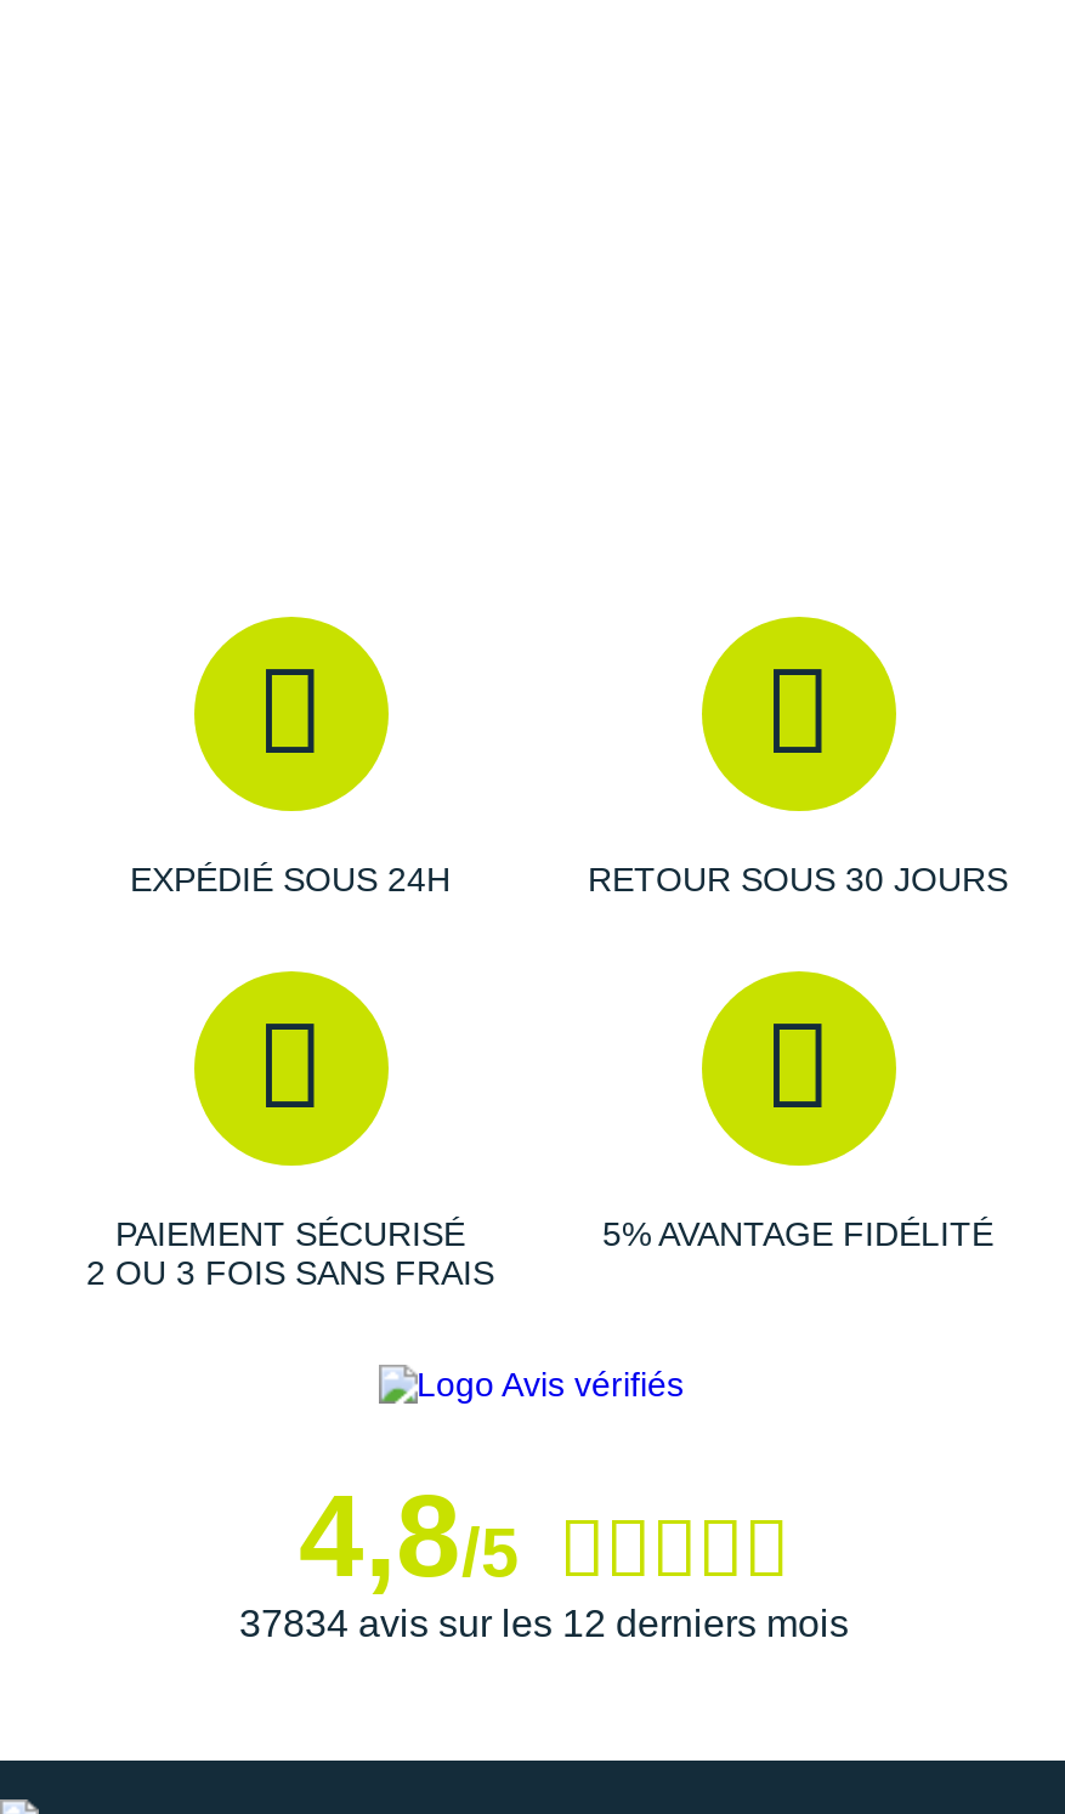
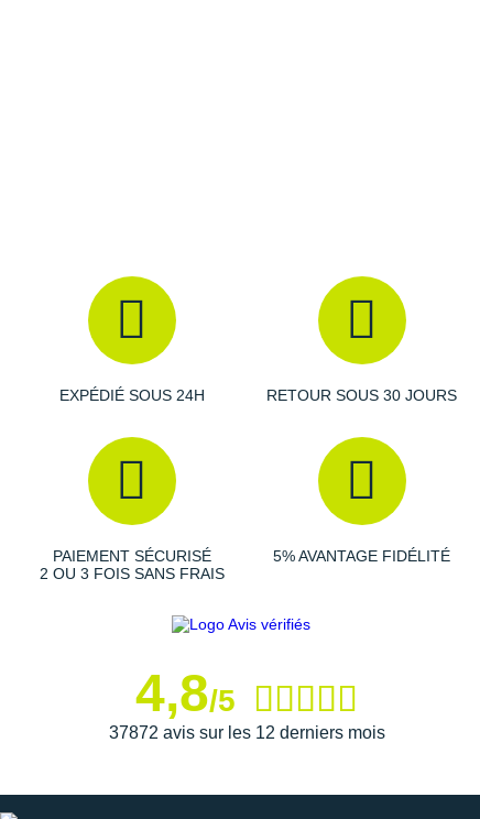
- 37834 avis sur les 12 derniers mois
+ 37872 avis sur les 12 derniers mois
